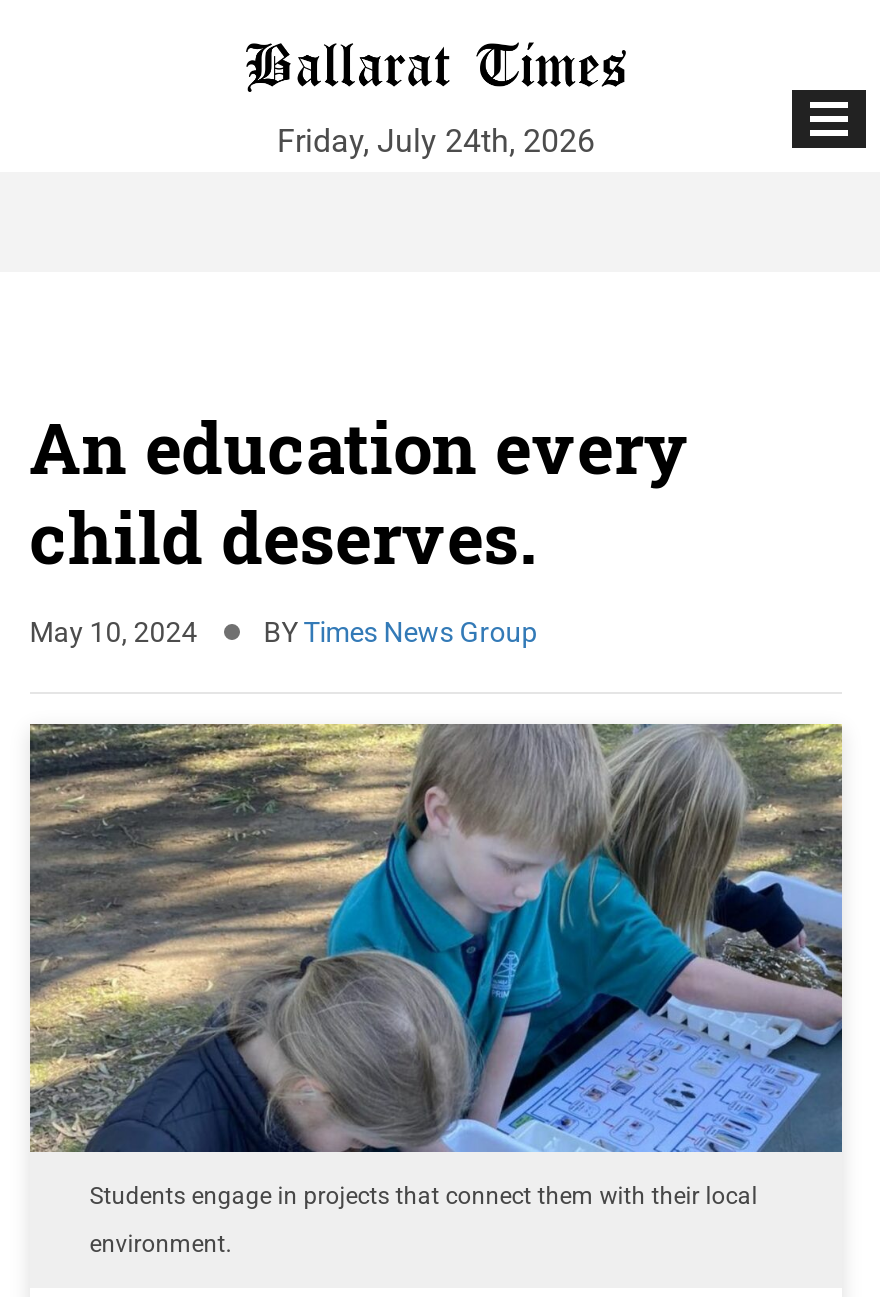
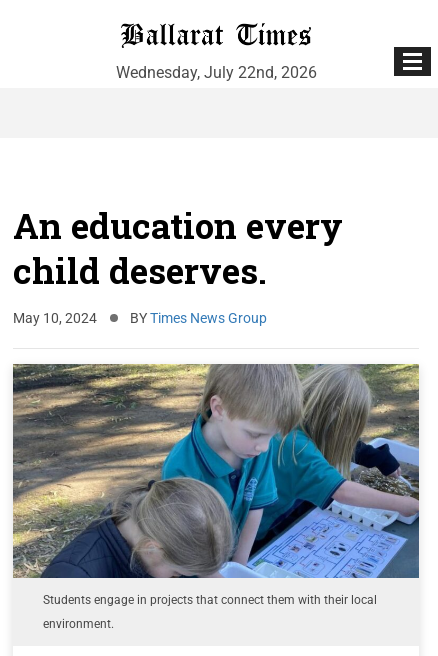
- Friday, July 24th, 2026
+ Wednesday, July 22nd, 2026
